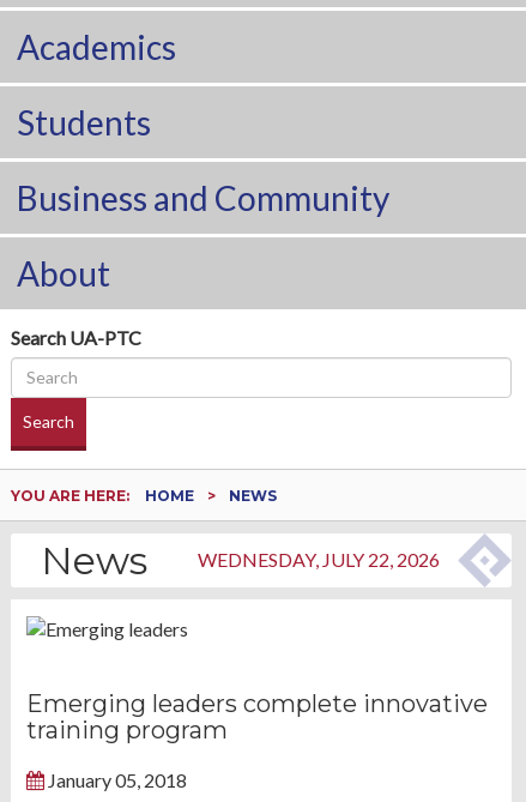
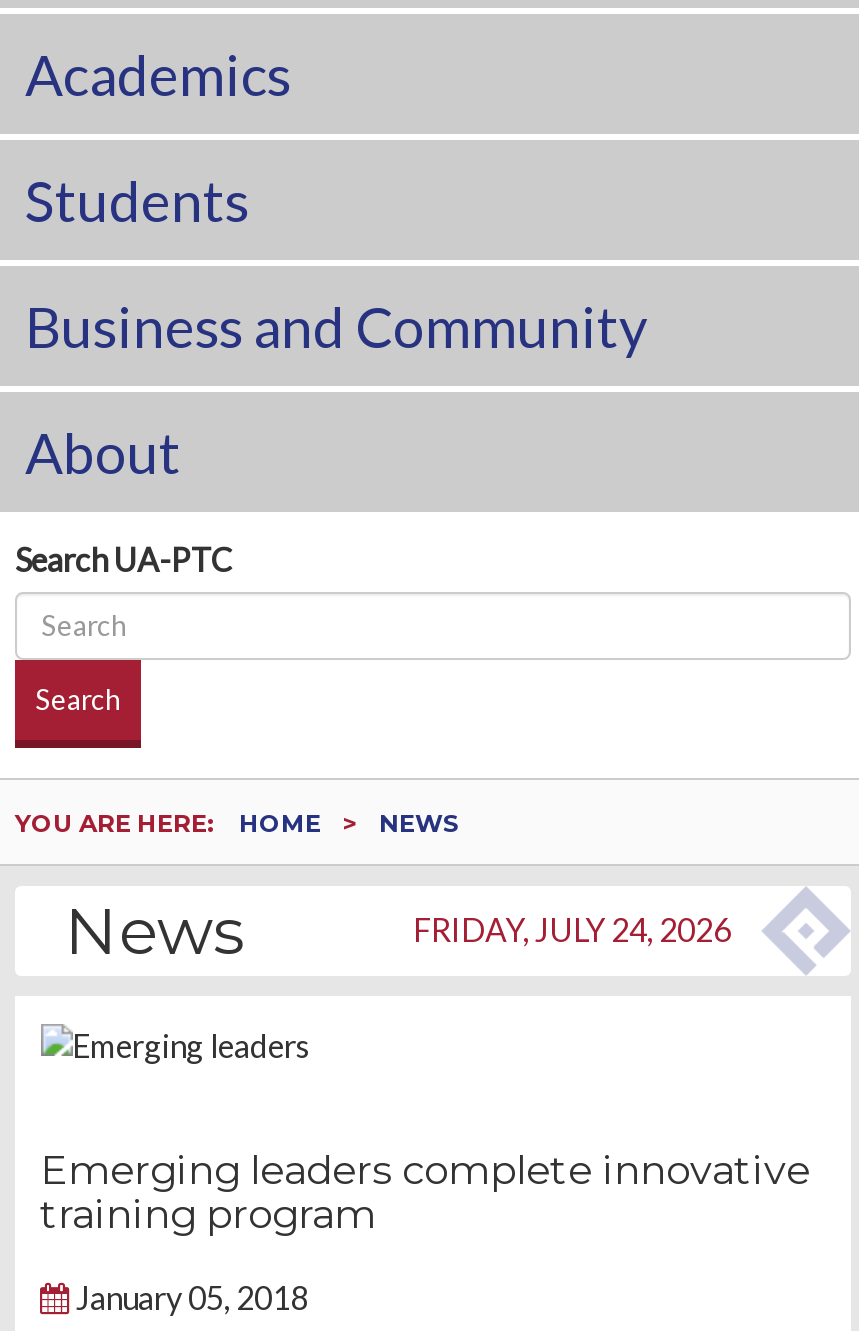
- WEDNESDAY, JULY 22, 2026
+ FRIDAY, JULY 24, 2026
